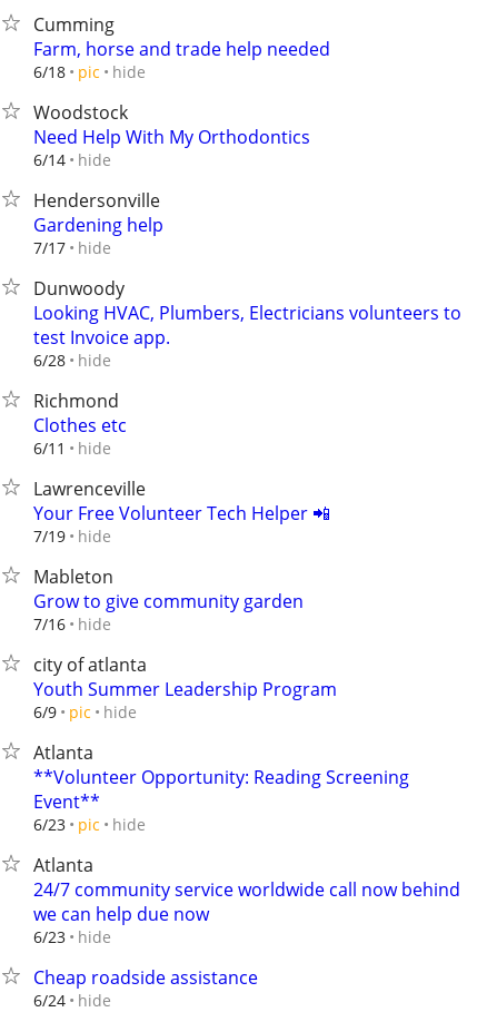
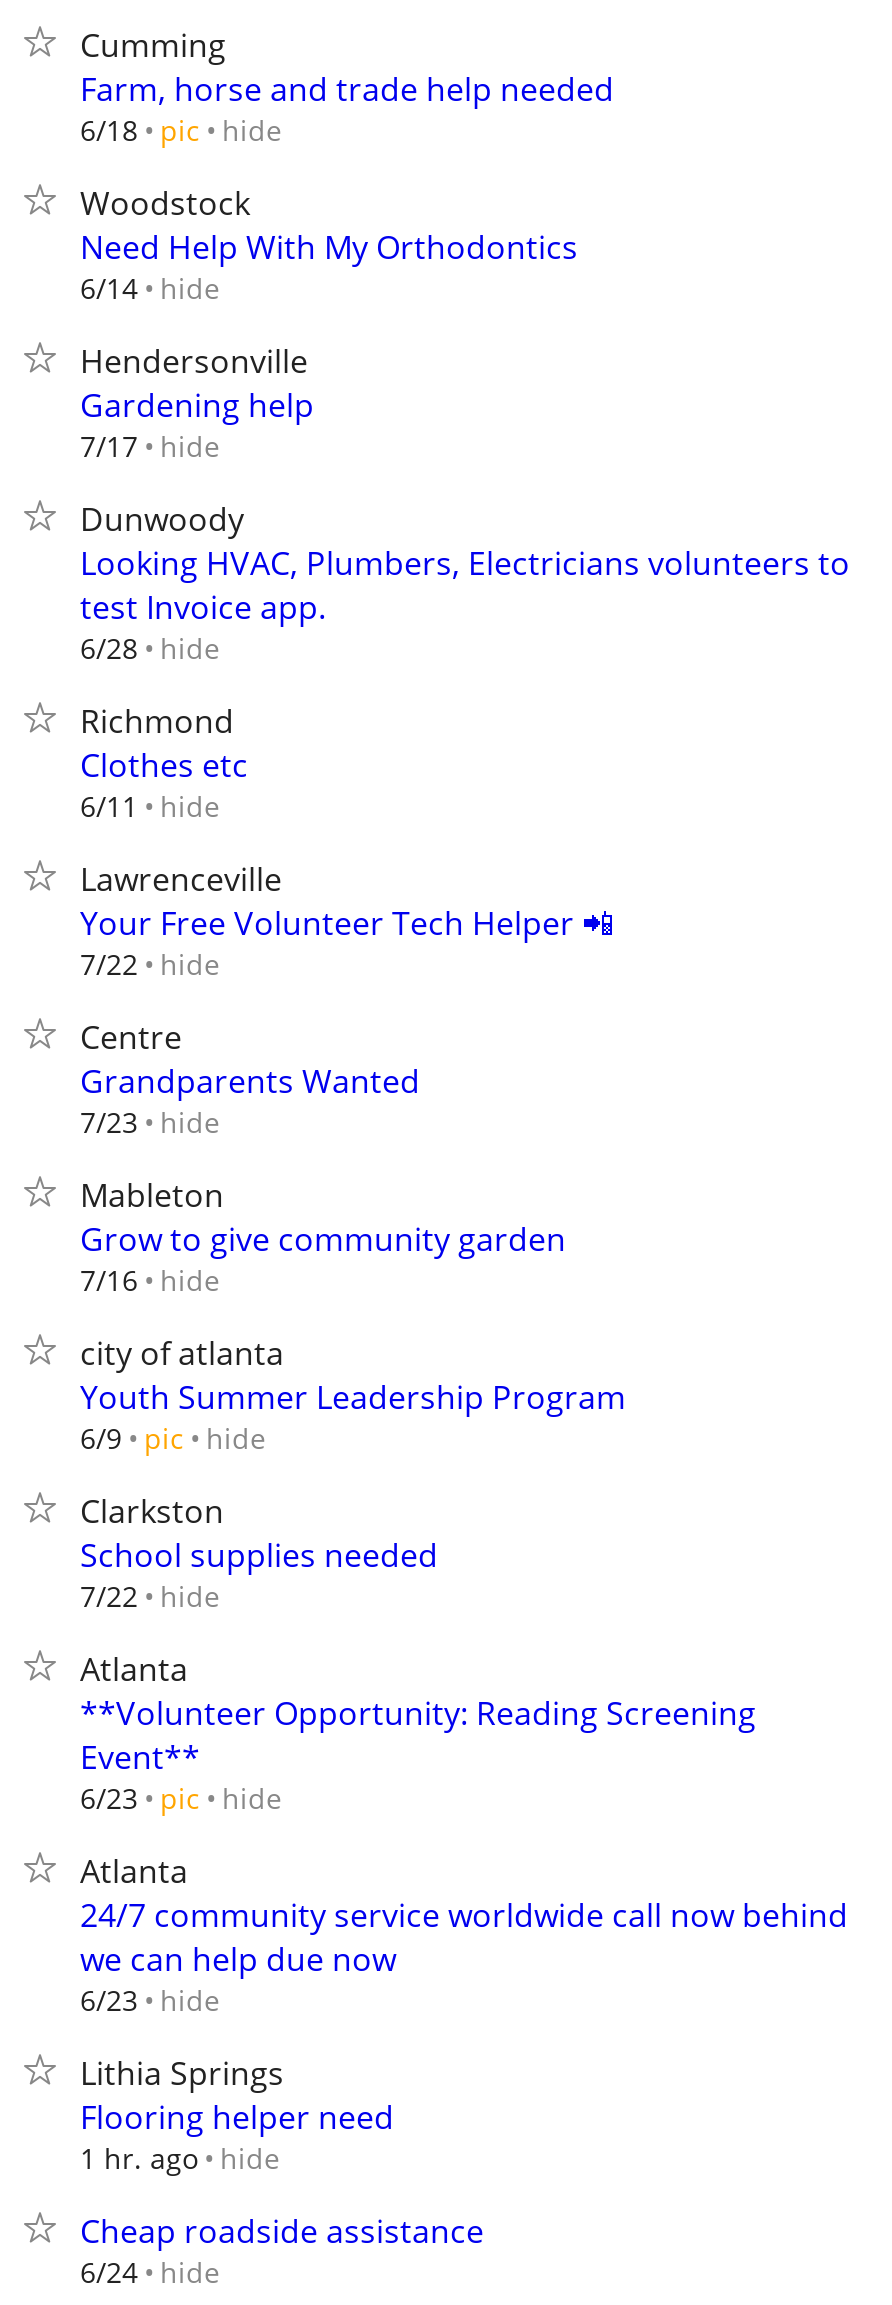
- 7/19 hide
+ 7/22 hide
+ Centre
+ Grandparents Wanted
+ 7/23 hide

+ Clarkston
+ School supplies needed
+ 7/22 hide

+ Lithia Springs
+ Flooring helper need
+ 1 hr. ago hide
